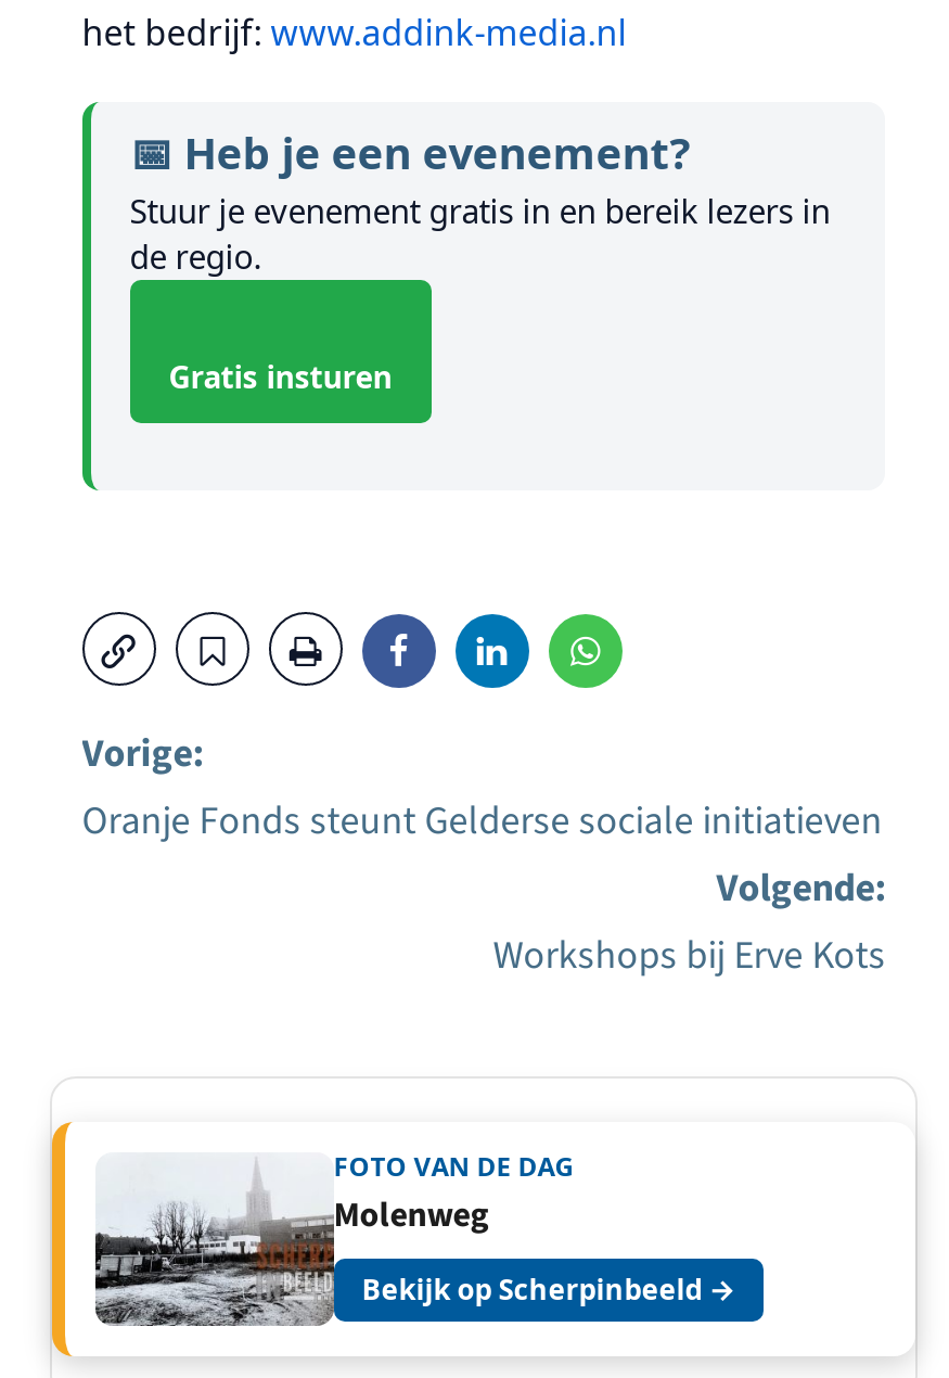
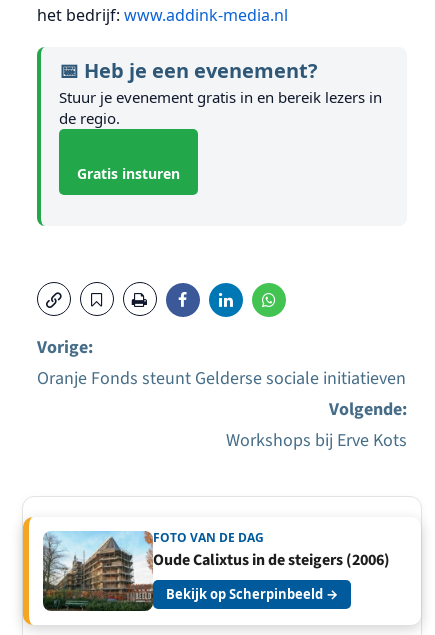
- [image]
- Molenweg
+ [image]
+ Oude Calixtus in de steigers (2006)
